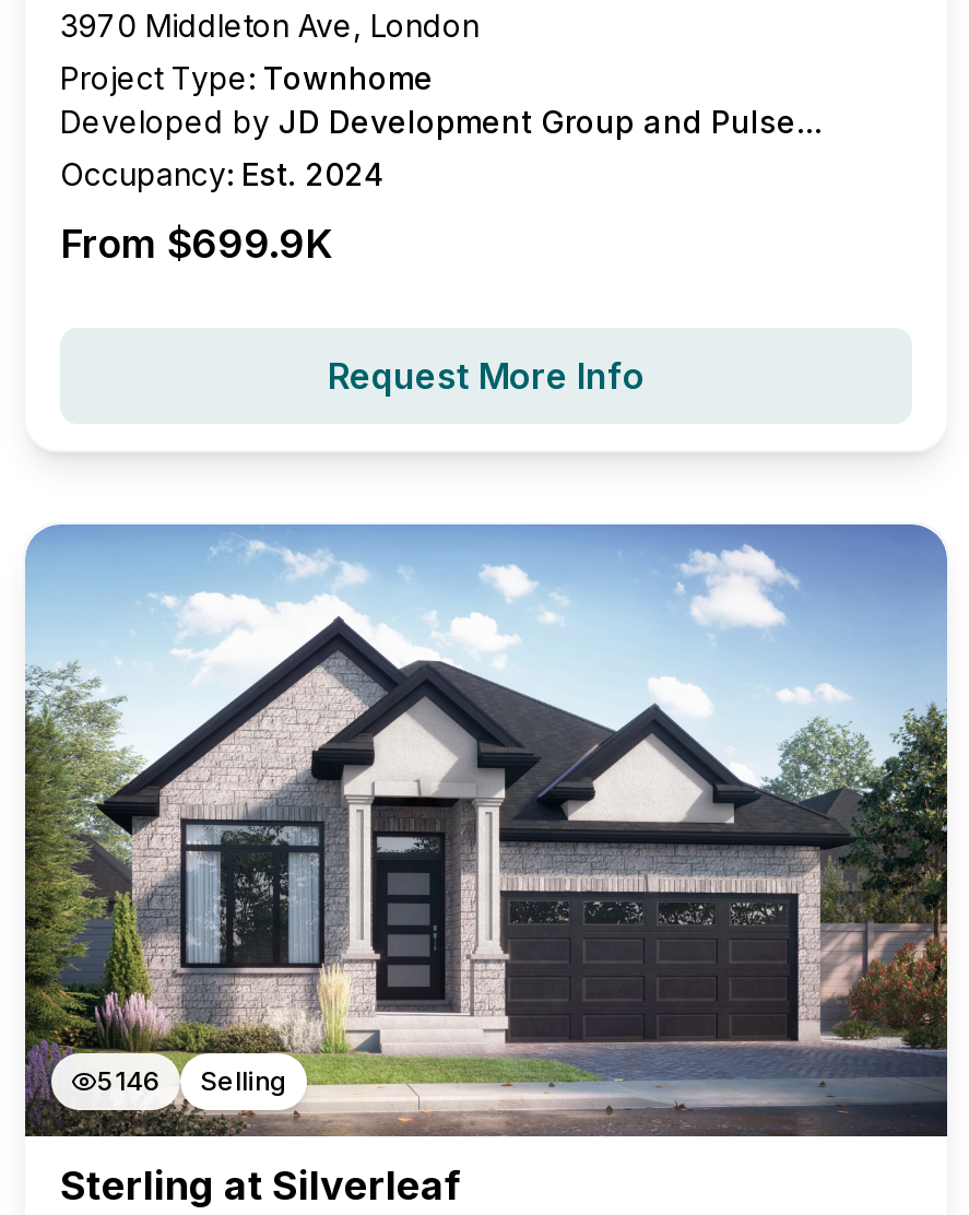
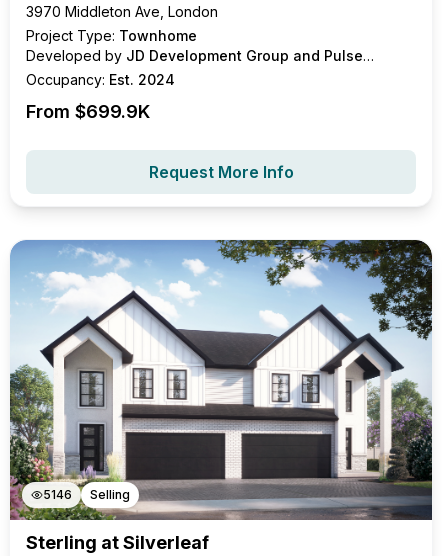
- [image]
+ [image]
